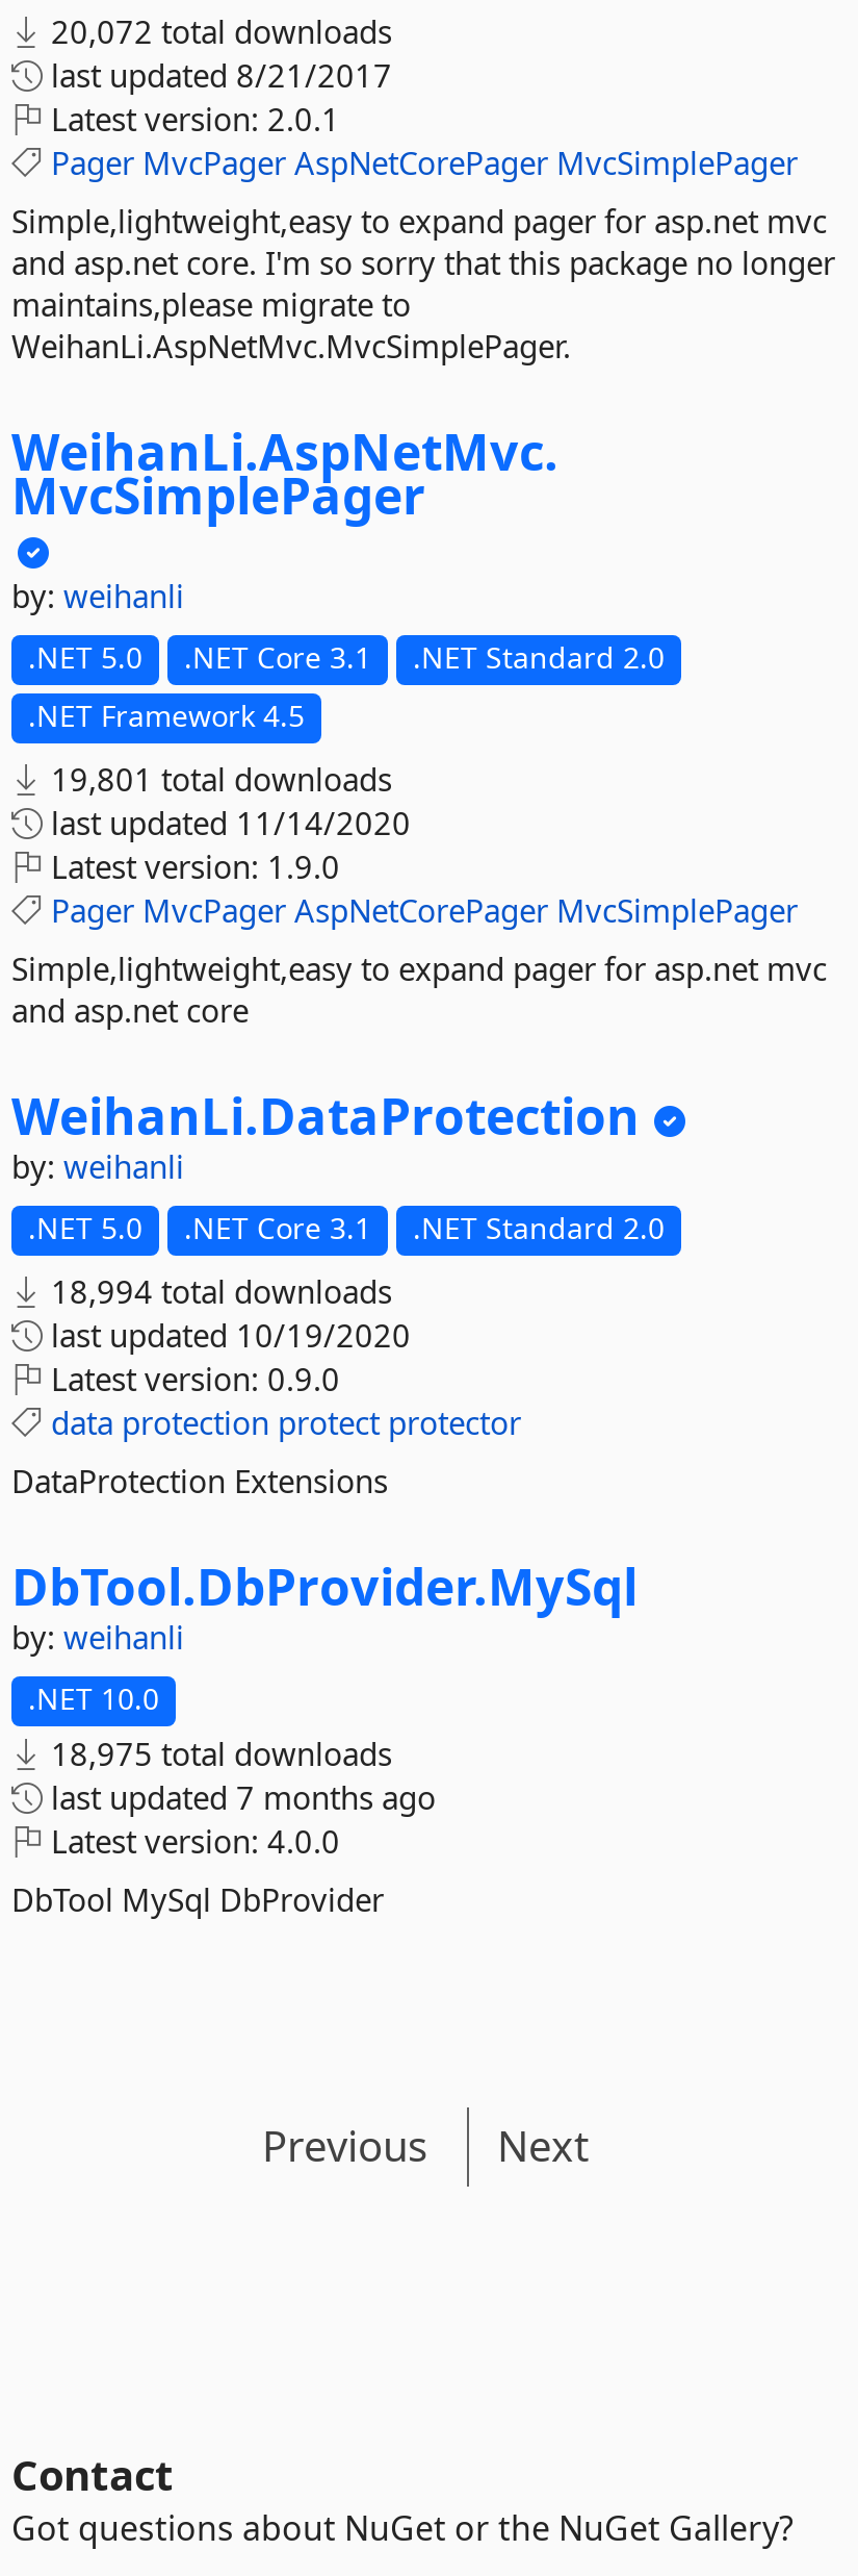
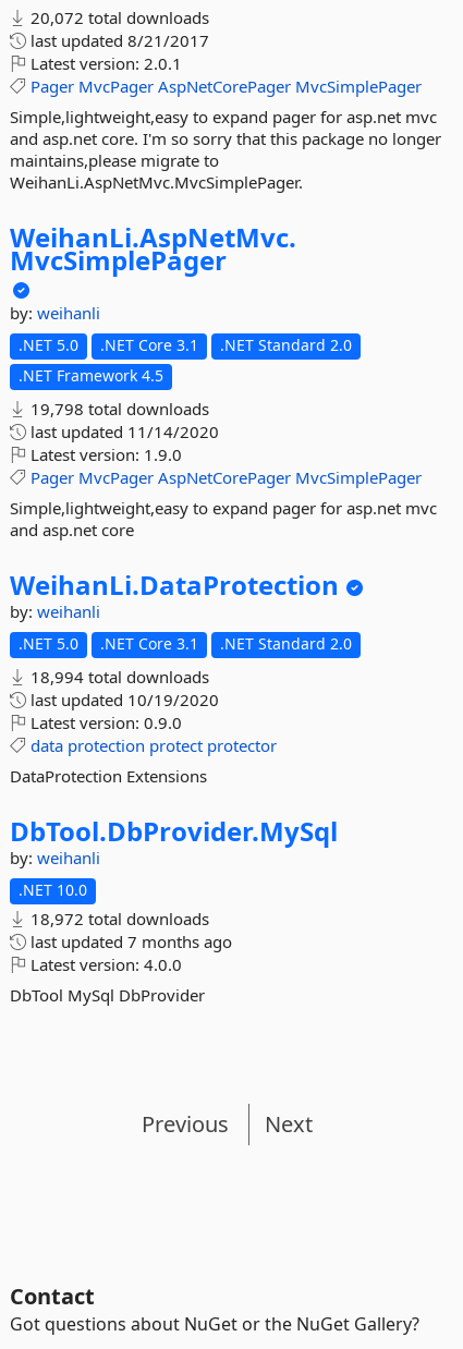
- 19,801 total downloads
+ 19,798 total downloads

- 18,975 total downloads
+ 18,972 total downloads
